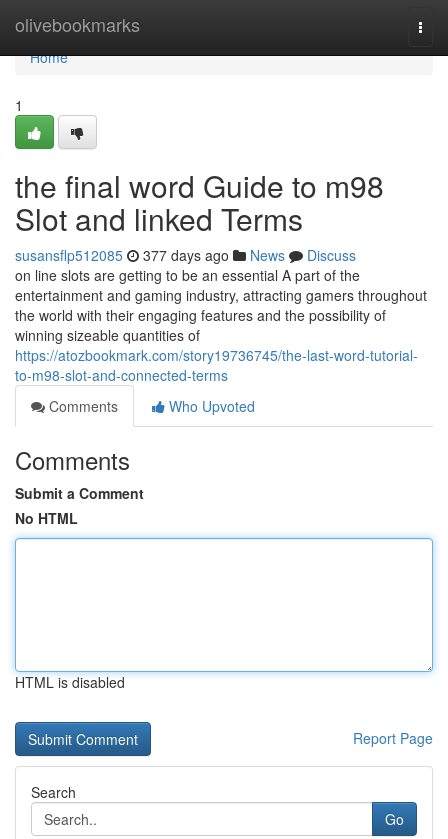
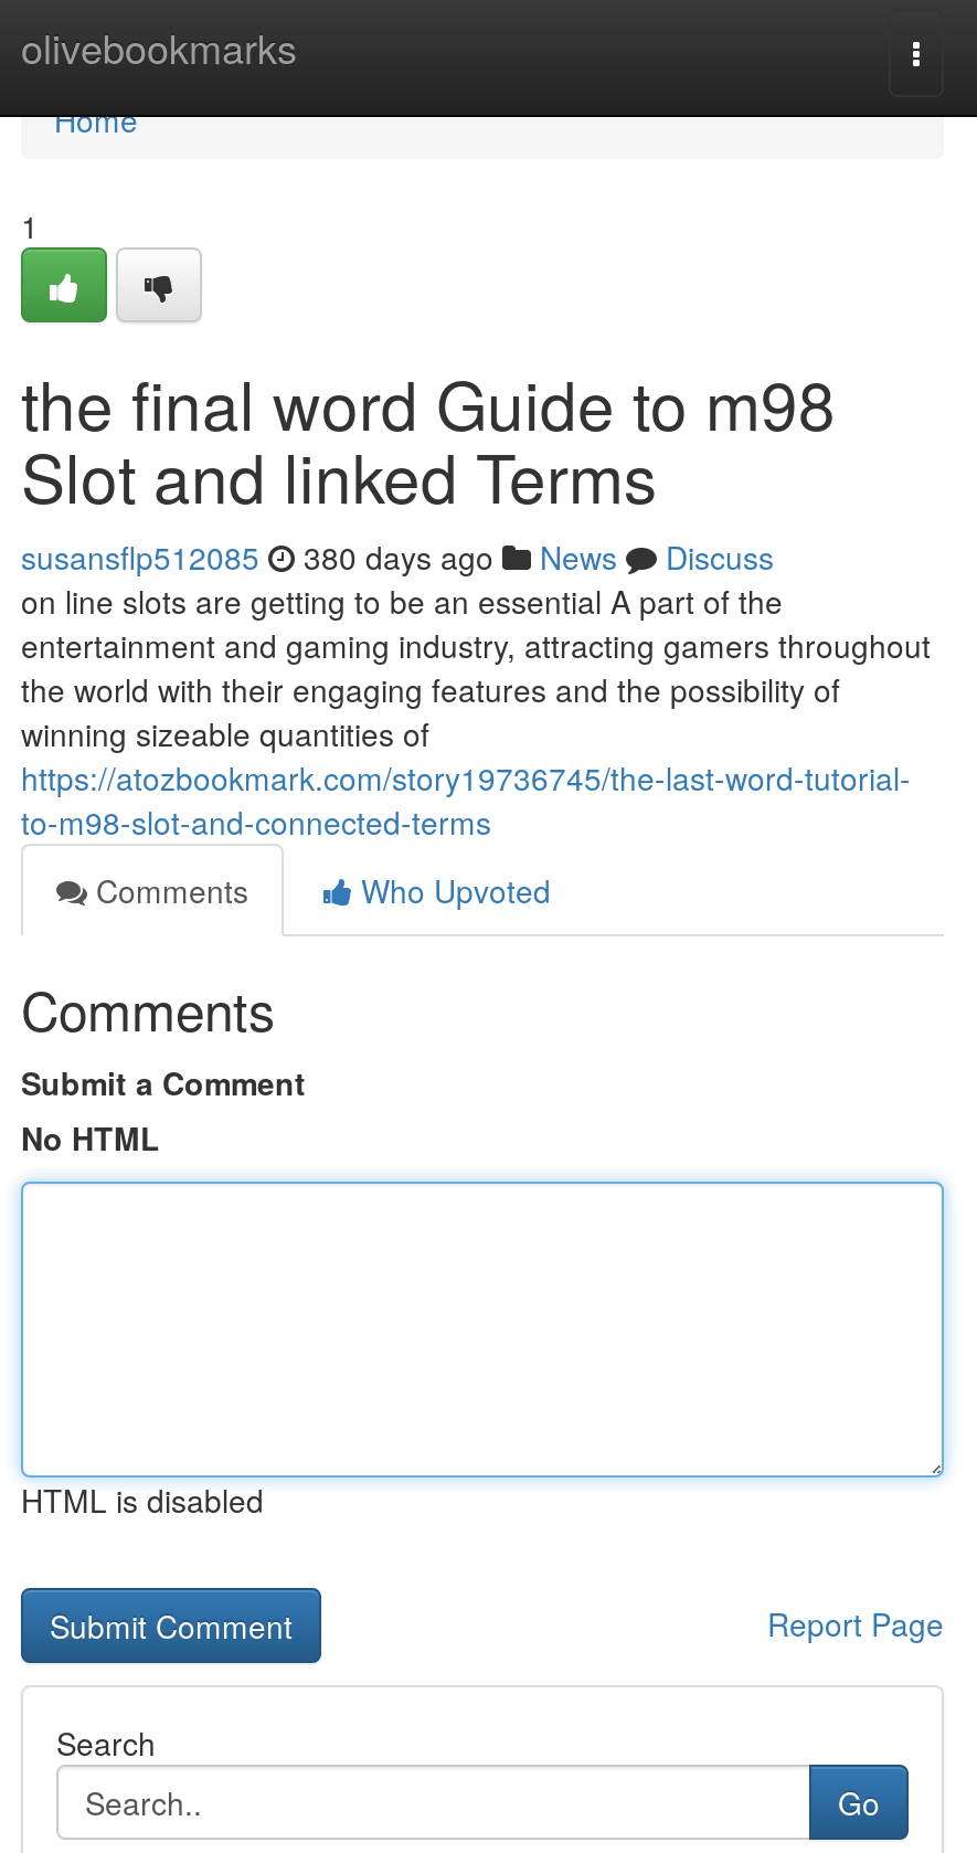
- susansflp512085 377 days ago News Discuss
+ susansflp512085 380 days ago News Discuss
